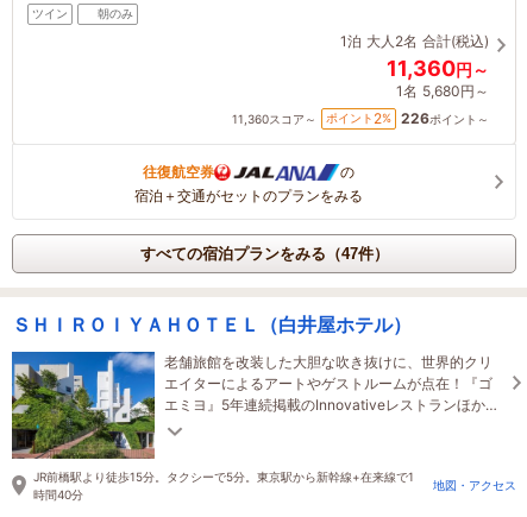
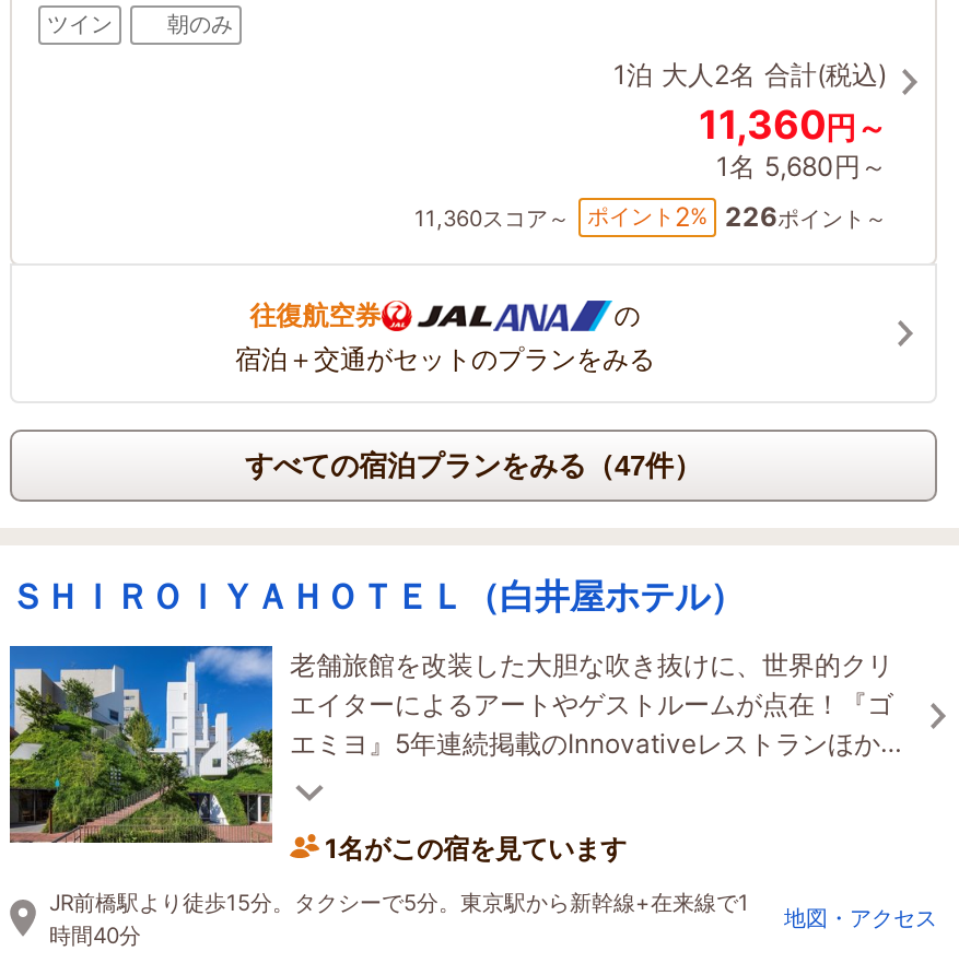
+ 1名がこの宿を見ています
